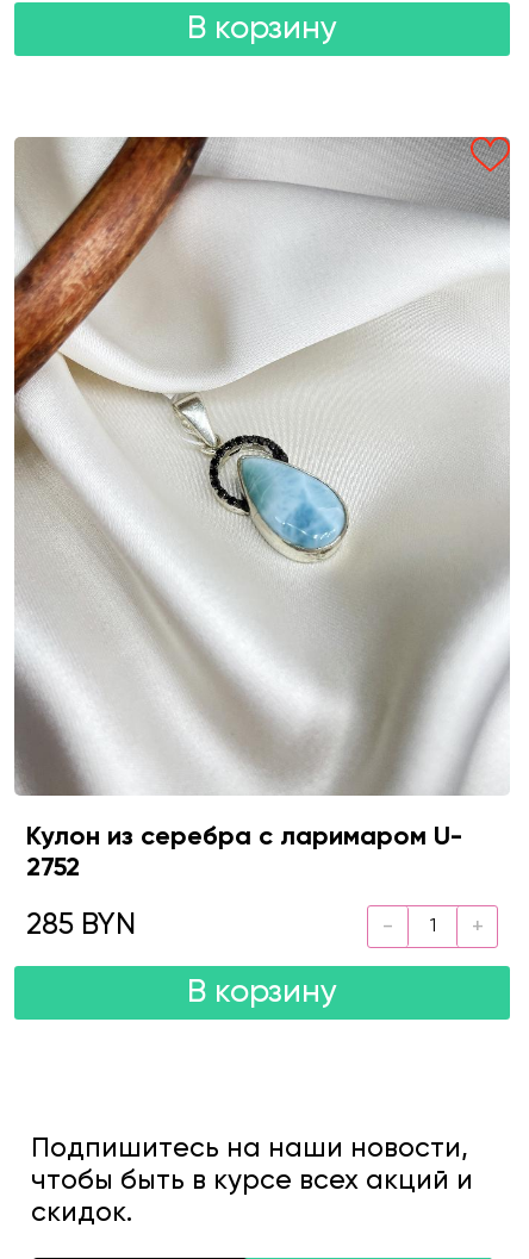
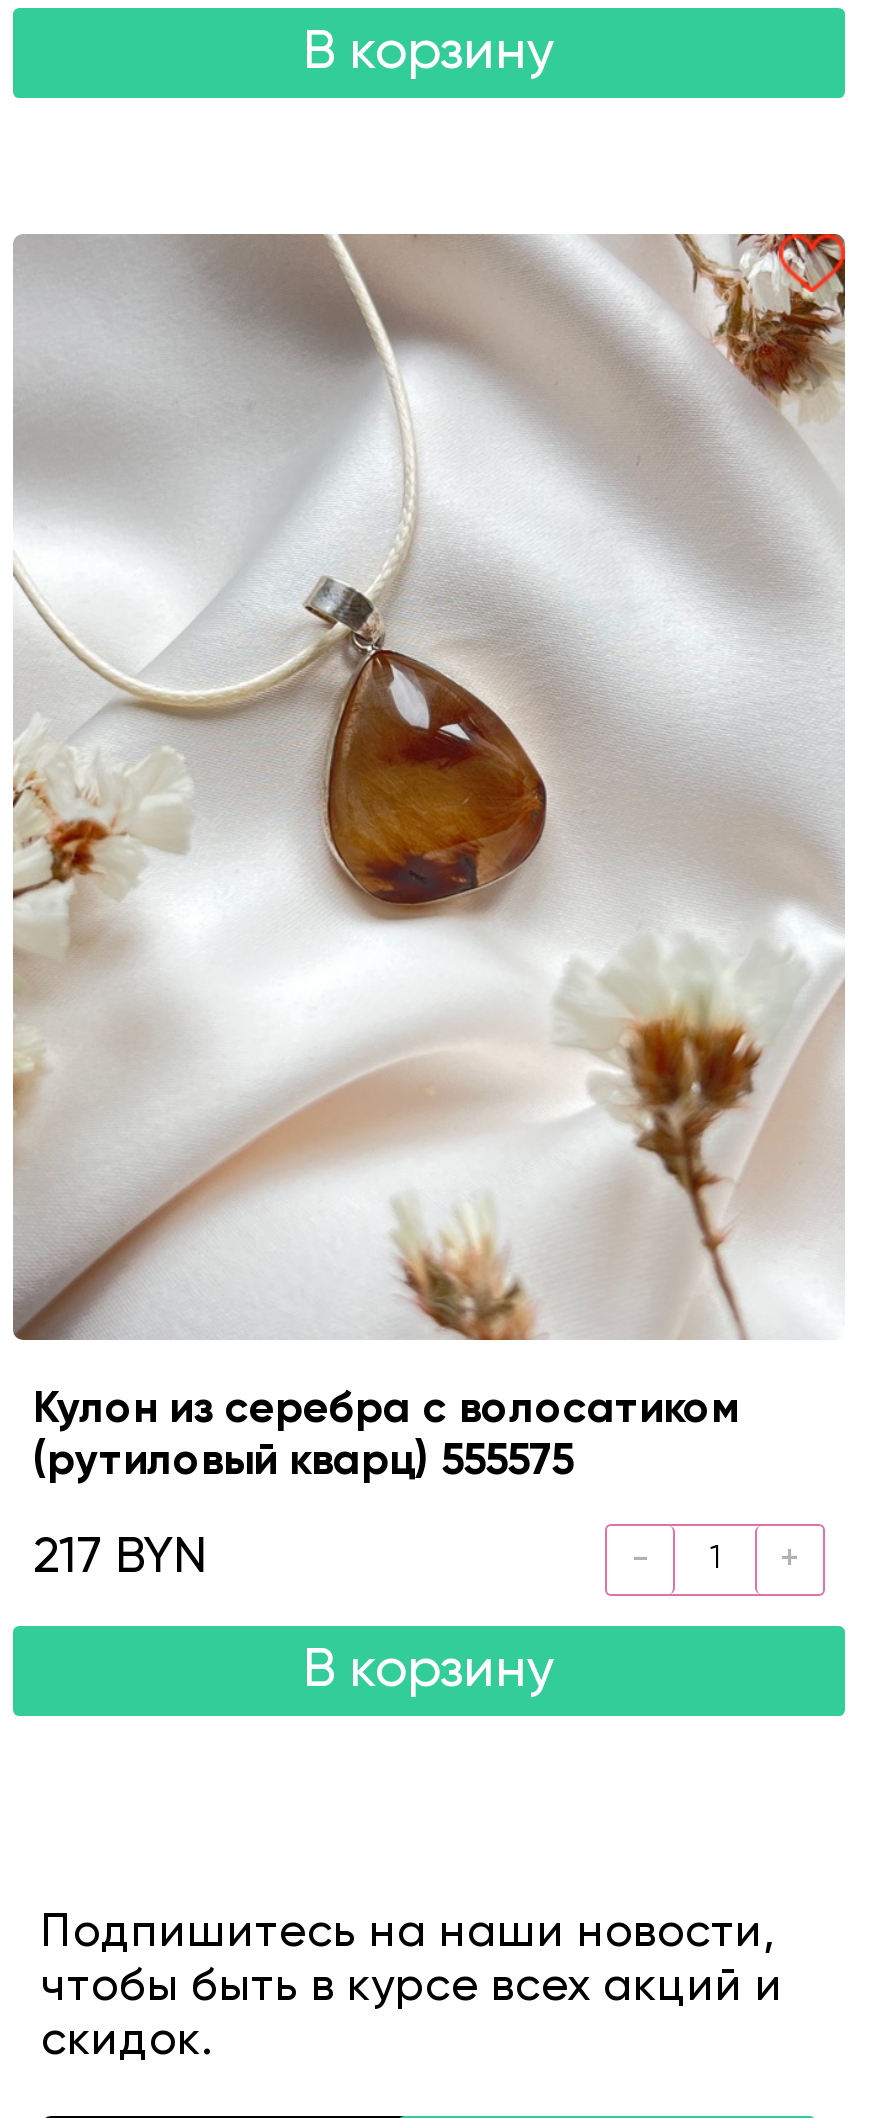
- [image]
- Кулон из серебра с ларимаром U-
- 2752
+ [image]
+ Кулон из серебра с волосатиком
+ (рутиловый кварц) 555575

- 285 BYN
+ 217 BYN
